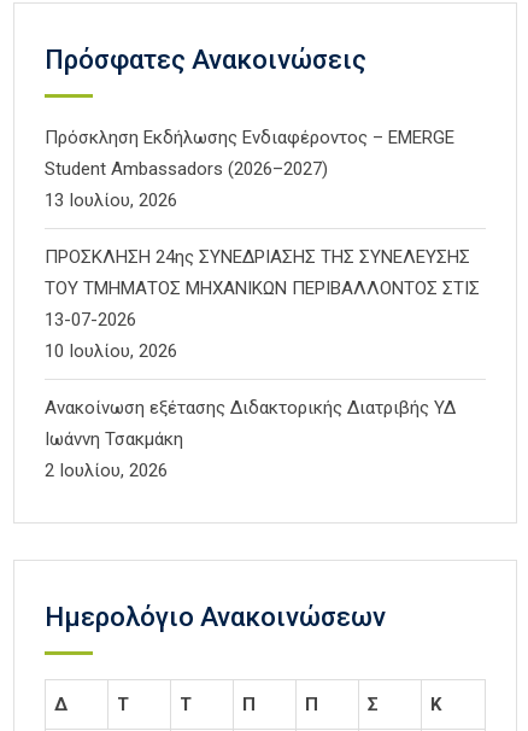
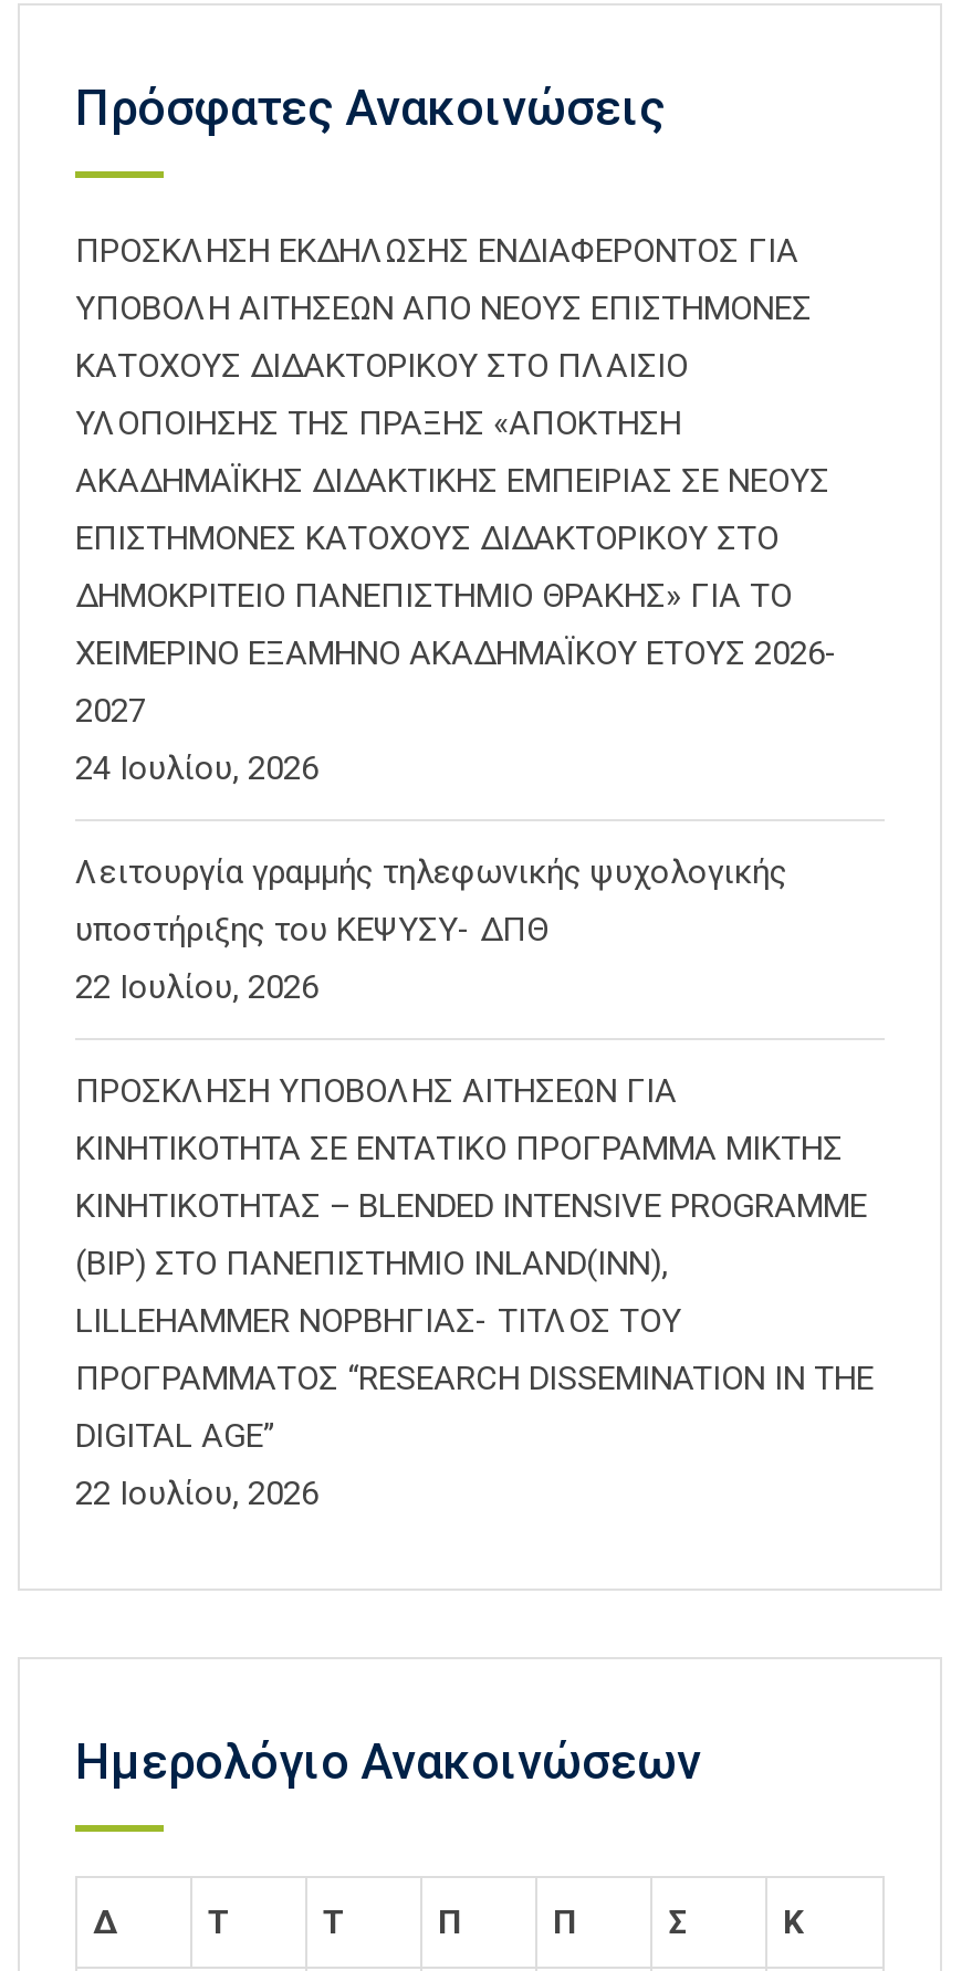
- Πρόσκληση Εκδήλωσης Ενδιαφέροντος – EMERGE
- Student Ambassadors (2026–2027)
- 13 Ιουλίου, 2026
+ ΠΡΟΣΚΛΗΣΗ ΕΚΔΗΛΩΣΗΣ ΕΝΔΙΑΦΕΡΟΝΤΟΣ ΓΙΑ
+ ΥΠΟΒΟΛΗ ΑΙΤΗΣΕΩΝ ΑΠΟ ΝΕΟΥΣ ΕΠΙΣΤΗΜΟΝΕΣ
+ ΚΑΤΟΧΟΥΣ ΔΙΔΑΚΤΟΡΙΚΟΥ ΣΤΟ ΠΛΑΙΣΙΟ
+ ΥΛΟΠΟΙΗΣΗΣ ΤΗΣ ΠΡΑΞΗΣ «ΑΠΟΚΤΗΣΗ
+ ΑΚΑΔΗΜΑΪΚΗΣ ΔΙΔΑΚΤΙΚΗΣ ΕΜΠΕΙΡΙΑΣ ΣΕ ΝΕΟΥΣ
+ ΕΠΙΣΤΗΜΟΝΕΣ ΚΑΤΟΧΟΥΣ ΔΙΔΑΚΤΟΡΙΚΟΥ ΣΤΟ
+ ΔΗΜΟΚΡΙΤΕΙΟ ΠΑΝΕΠΙΣΤΗΜΙΟ ΘΡΑΚΗΣ» ΓΙΑ ΤΟ
+ ΧΕΙΜΕΡΙΝΟ ΕΞΑΜΗΝΟ ΑΚΑΔΗΜΑΪΚΟΥ ΕΤΟΥΣ 2026-
+ 2027
+ 24 Ιουλίου, 2026

- ΠΡΟΣΚΛΗΣΗ 24ης ΣΥΝΕΔΡΙΑΣΗΣ ΤΗΣ ΣΥΝΕΛΕΥΣΗΣ
- ΤΟΥ ΤΜΗΜΑΤΟΣ ΜΗΧΑΝΙΚΩΝ ΠΕΡΙΒΑΛΛΟΝΤΟΣ ΣΤΙΣ
- 13-07-2026
- 10 Ιουλίου, 2026
+ Λειτουργία γραμμής τηλεφωνικής ψυχολογικής
+ υποστήριξης του ΚΕΨΥΣΥ- ΔΠΘ
+ 22 Ιουλίου, 2026

- Ανακοίνωση εξέτασης Διδακτορικής Διατριβής ΥΔ
- Ιωάννη Τσακμάκη
- 2 Ιουλίου, 2026
+ ΠΡΟΣΚΛΗΣΗ ΥΠΟΒΟΛΗΣ ΑΙΤΗΣΕΩΝ ΓΙΑ
+ ΚΙΝΗΤΙΚΟΤΗΤΑ ΣΕ ΕΝΤΑΤΙΚΟ ΠΡΟΓΡΑΜΜΑ ΜΙΚΤΗΣ
+ ΚΙΝΗΤΙΚΟΤΗΤΑΣ – BLENDED INTENSIVE PROGRAMME
+ (BIP) ΣΤΟ ΠΑΝΕΠΙΣΤΗΜΙΟ INLAND(INN),
+ LILLEHAMMER ΝΟΡΒΗΓΙΑΣ- ΤΙΤΛΟΣ ΤΟΥ
+ ΠΡΟΓΡΑΜΜΑΤΟΣ “RESEARCH DISSEMINATION IN THE
+ DIGITAL AGE”
+ 22 Ιουλίου, 2026
